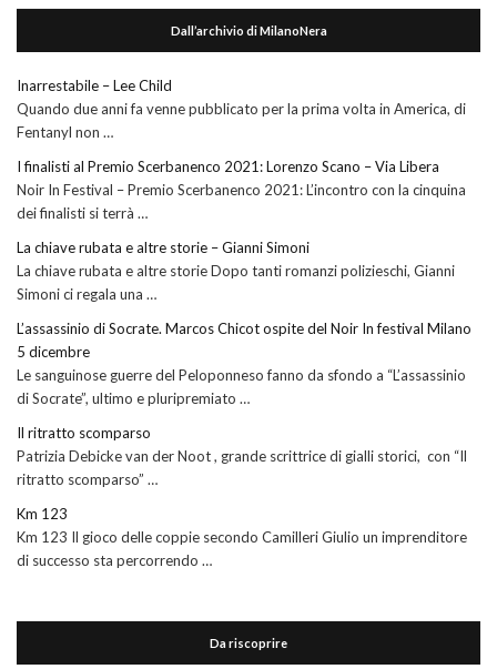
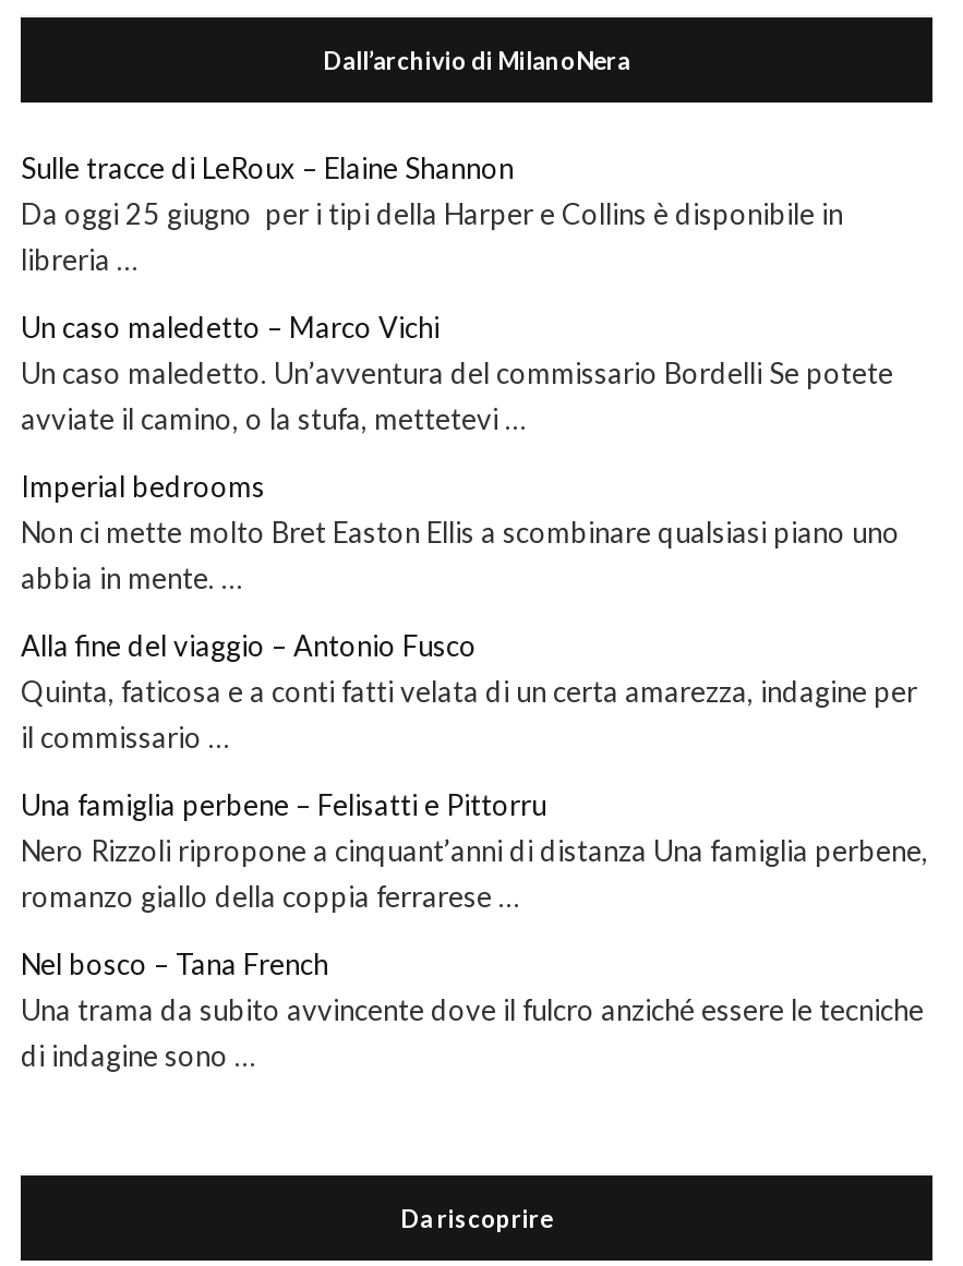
- Inarrestabile – Lee Child
- Quando due anni fa venne pubblicato per la prima volta in America, di
- Fentanyl non …
+ Sulle tracce di LeRoux – Elaine Shannon
+ Da oggi 25 giugno per i tipi della Harper e Collins è disponibile in
+ libreria …

- I finalisti al Premio Scerbanenco 2021: Lorenzo Scano – Via Libera
- Noir In Festival – Premio Scerbanenco 2021: L’incontro con la cinquina
- dei finalisti si terrà …
+ Un caso maledetto – Marco Vichi
+ Un caso maledetto. Un’avventura del commissario Bordelli Se potete
+ avviate il camino, o la stufa, mettetevi …

- La chiave rubata e altre storie – Gianni Simoni
- La chiave rubata e altre storie Dopo tanti romanzi polizieschi, Gianni
- Simoni ci regala una …
+ Imperial bedrooms
+ Non ci mette molto Bret Easton Ellis a scombinare qualsiasi piano uno
+ abbia in mente. …

- L’assassinio di Socrate. Marcos Chicot ospite del Noir In festival Milano
- 5 dicembre
- Le sanguinose guerre del Peloponneso fanno da sfondo a “L’assassinio
- di Socrate”, ultimo e pluripremiato …
+ Alla fine del viaggio – Antonio Fusco
+ Quinta, faticosa e a conti fatti velata di un certa amarezza, indagine per
+ il commissario …

- Il ritratto scomparso
- Patrizia Debicke van der Noot , grande scrittrice di gialli storici, con “Il
- ritratto scomparso” …
+ Una famiglia perbene – Felisatti e Pittorru
+ Nero Rizzoli ripropone a cinquant’anni di distanza Una famiglia perbene,
+ romanzo giallo della coppia ferrarese …

- Km 123
- Km 123 Il gioco delle coppie secondo Camilleri Giulio un imprenditore
- di successo sta percorrendo …
+ Nel bosco – Tana French
+ Una trama da subito avvincente dove il fulcro anziché essere le tecniche
+ di indagine sono …
